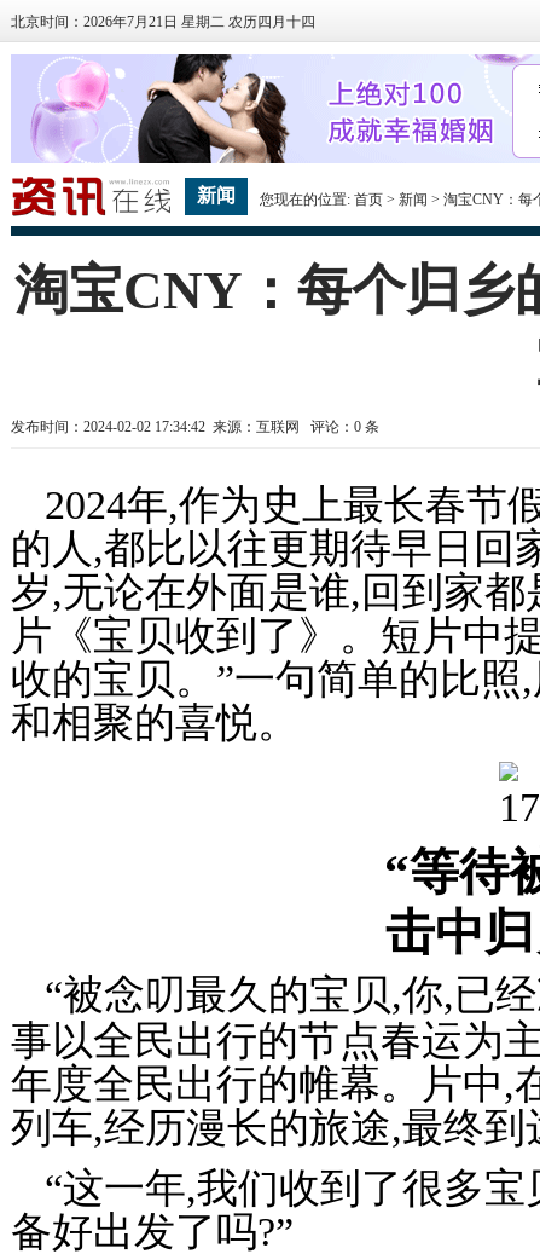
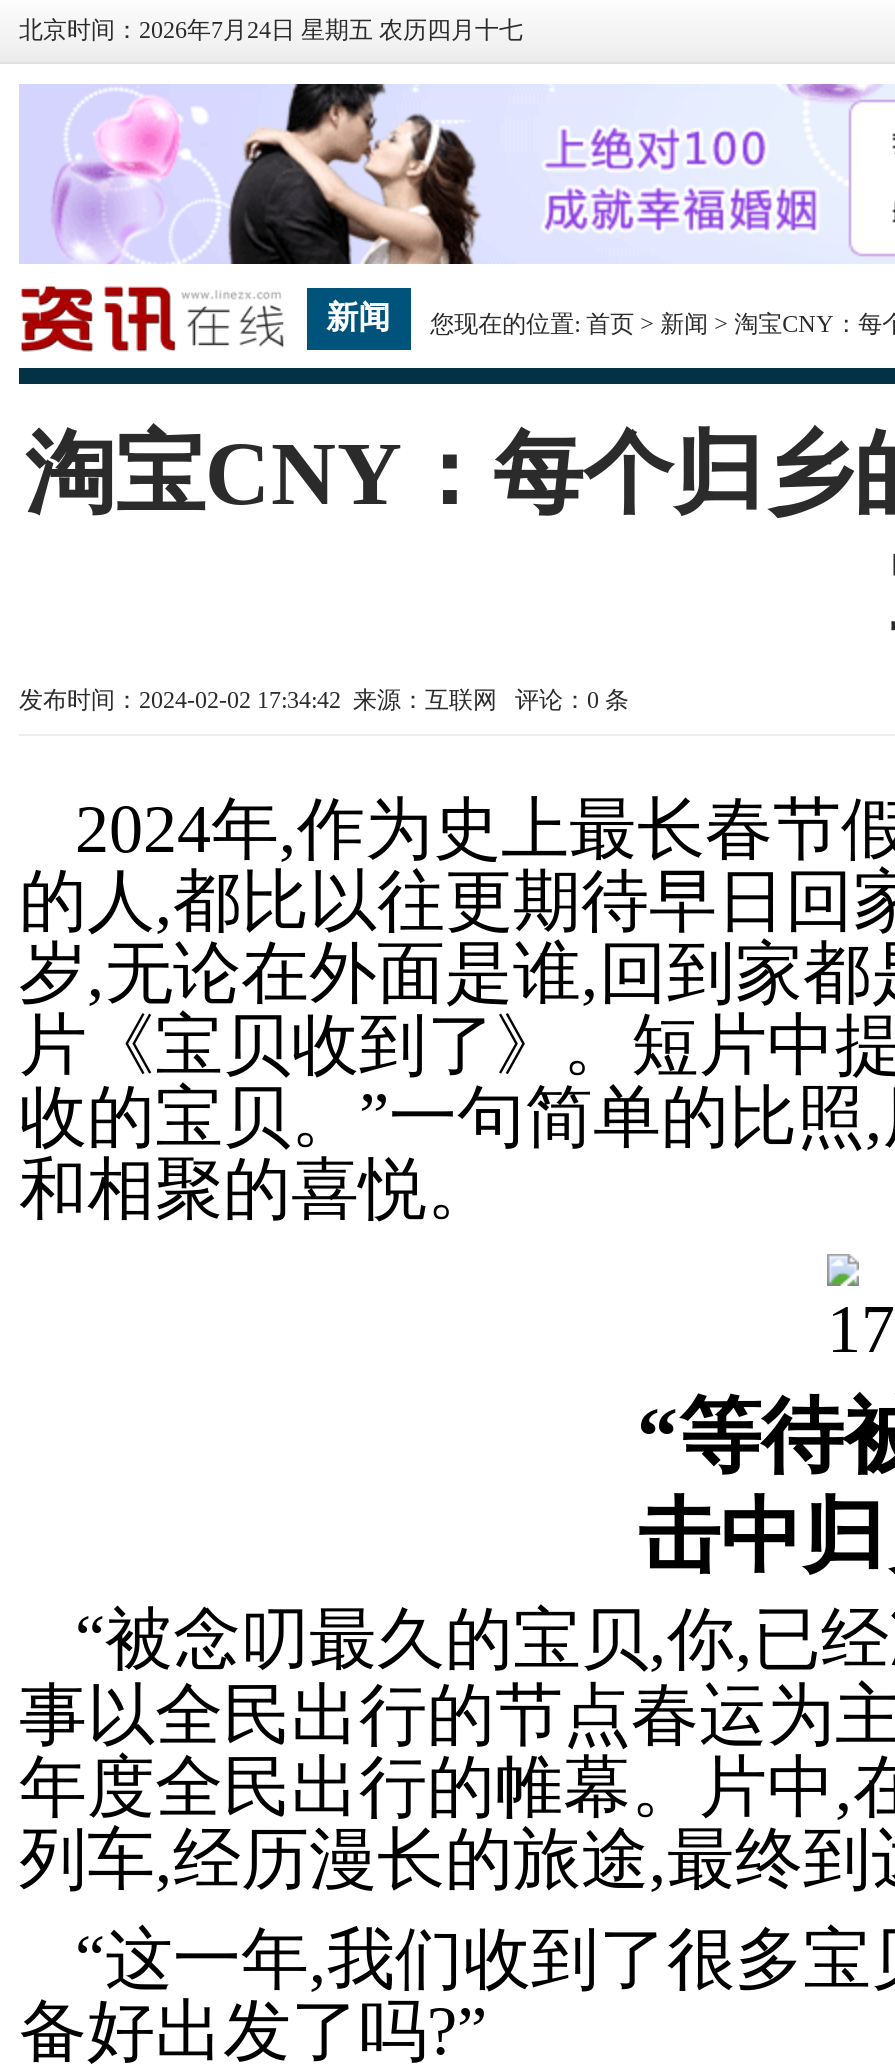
- 北京时间：2026年7月21日 星期二 农历四月十四
+ 北京时间：2026年7月24日 星期五 农历四月十七
